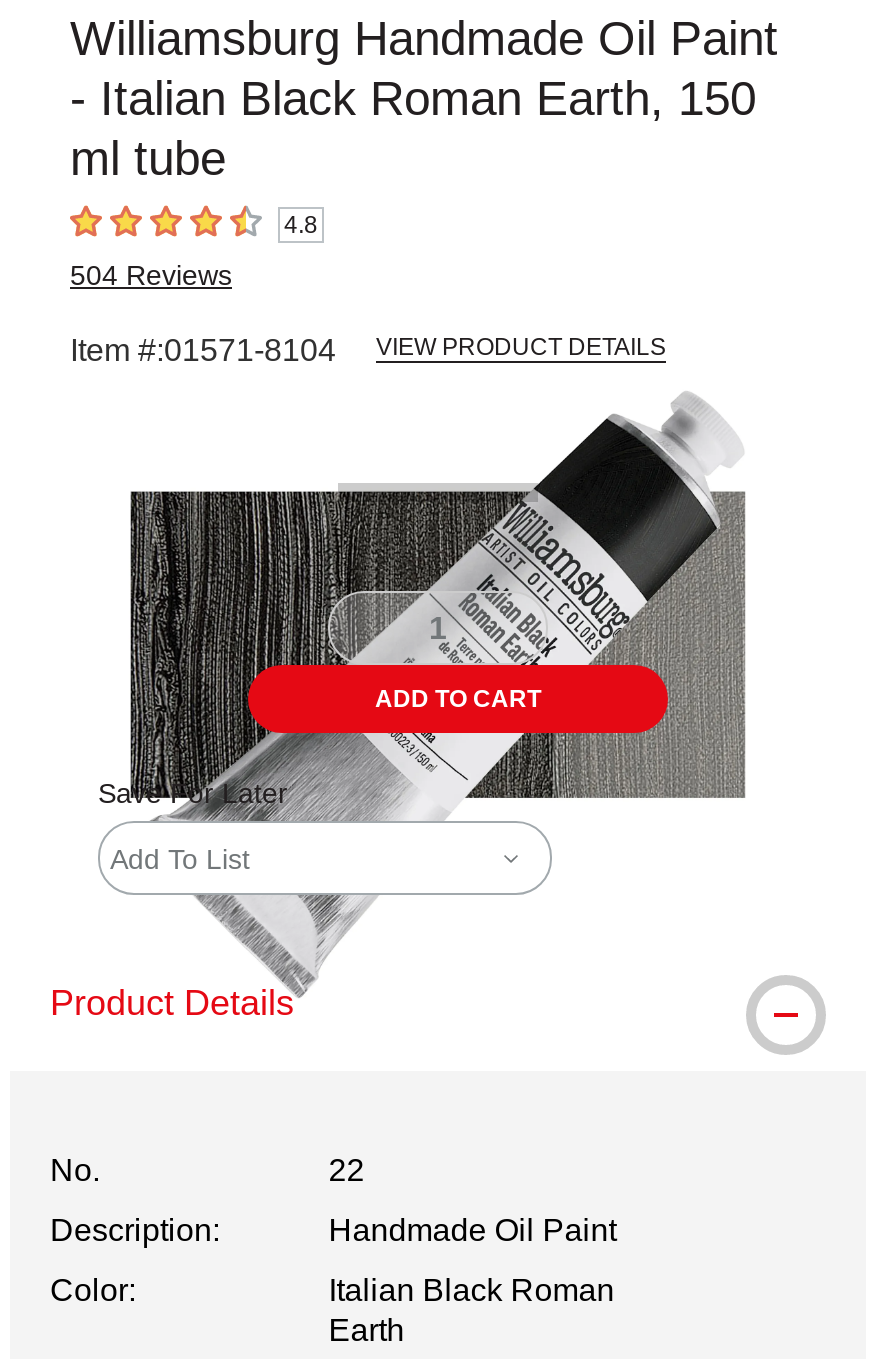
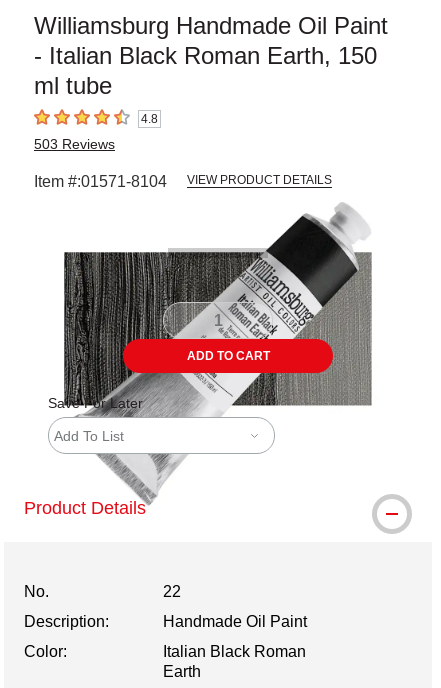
- 504 Reviews
+ 503 Reviews
